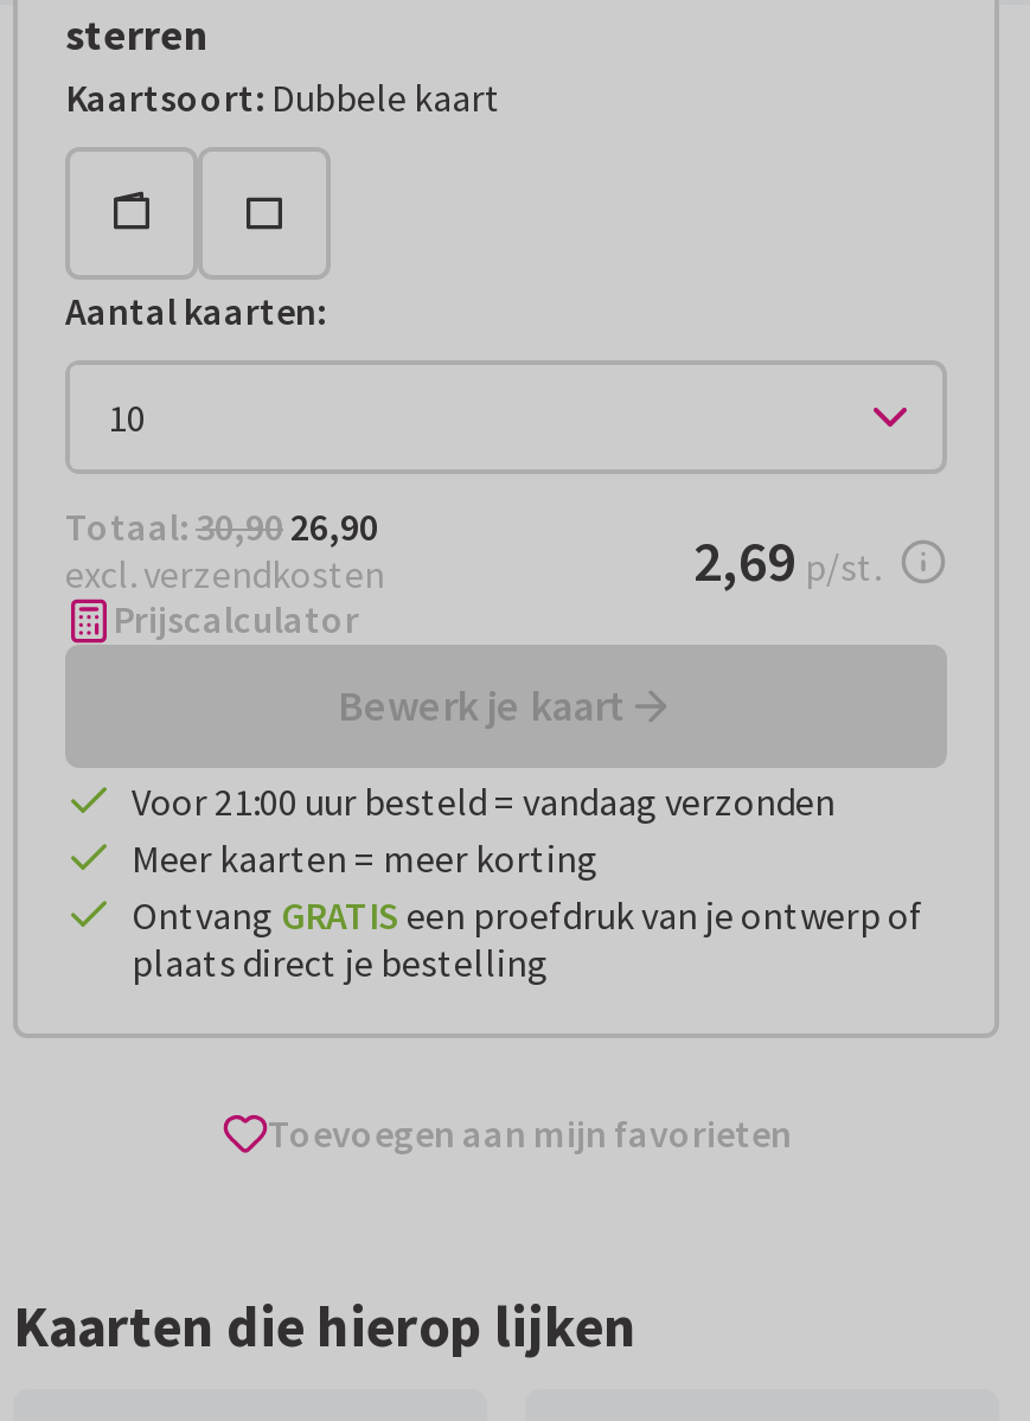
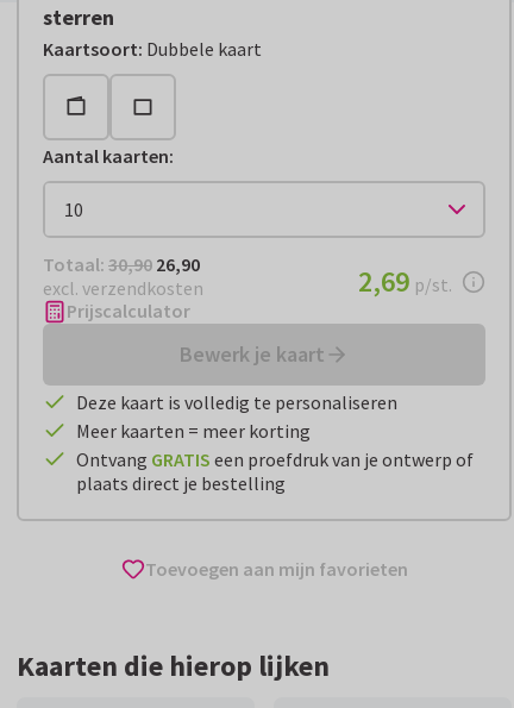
- Voor 21:00 uur besteld = vandaag verzonden
+ Deze kaart is volledig te personaliseren
